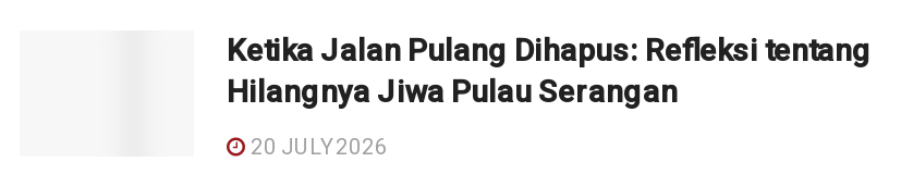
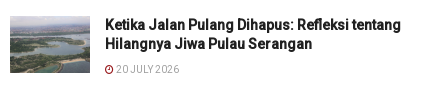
+ [image]
